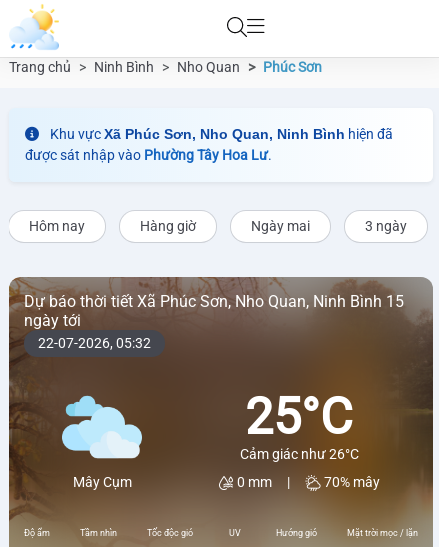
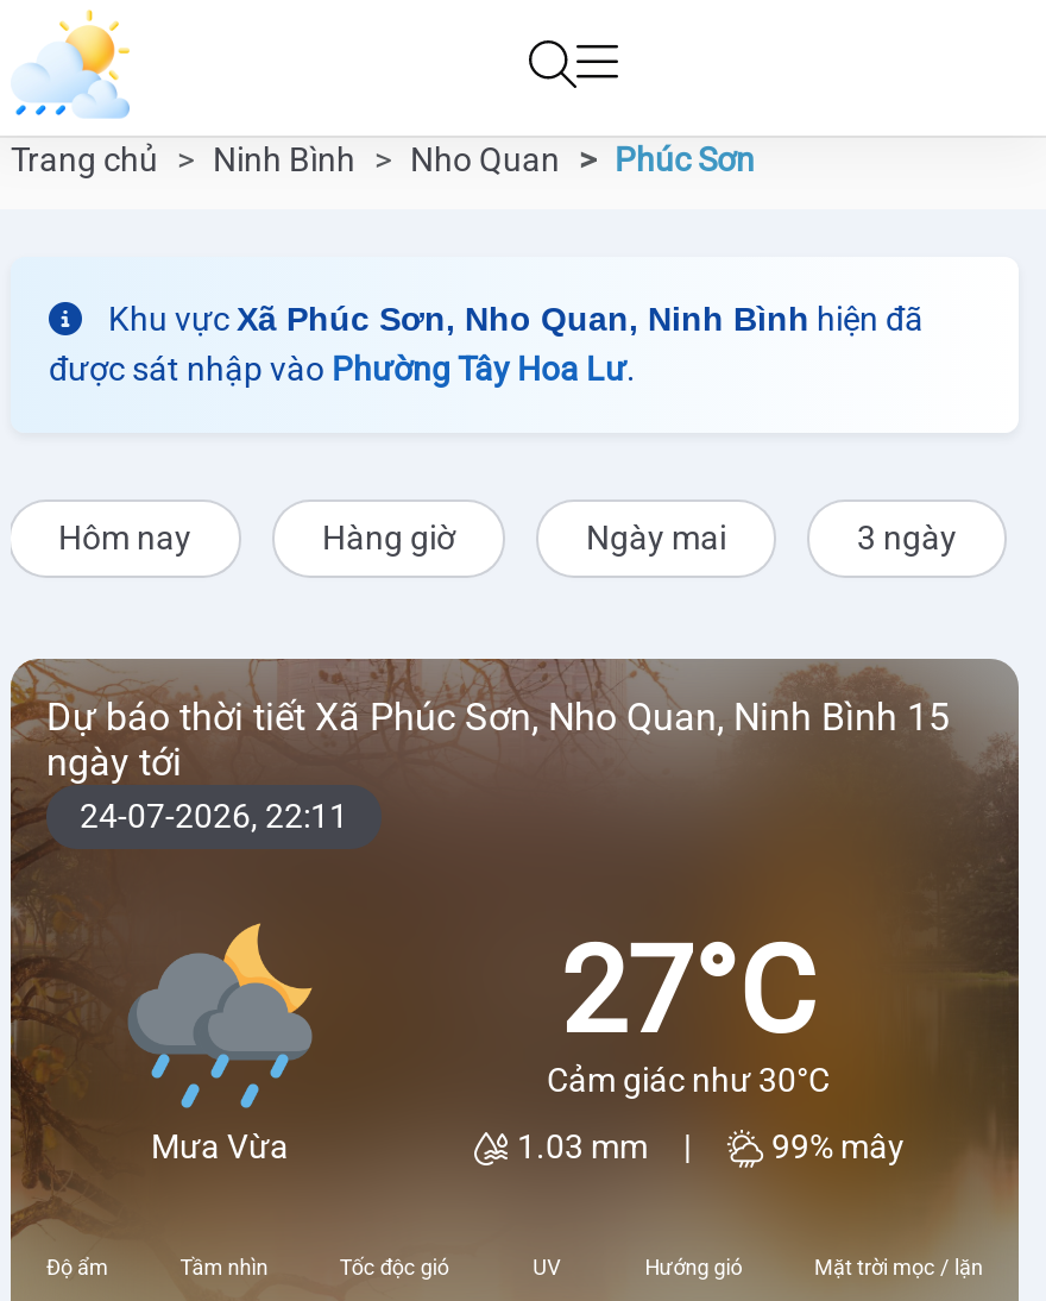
- 22-07-2026, 05:32
+ 24-07-2026, 22:11

- [image]
- Mây Cụm
+ [image]
+ Mưa Vừa

- 25°C
- Cảm giác như 26°C
+ 27°C
+ Cảm giác như 30°C

- 0 mm
+ 1.03 mm

- 70% mây
+ 99% mây
